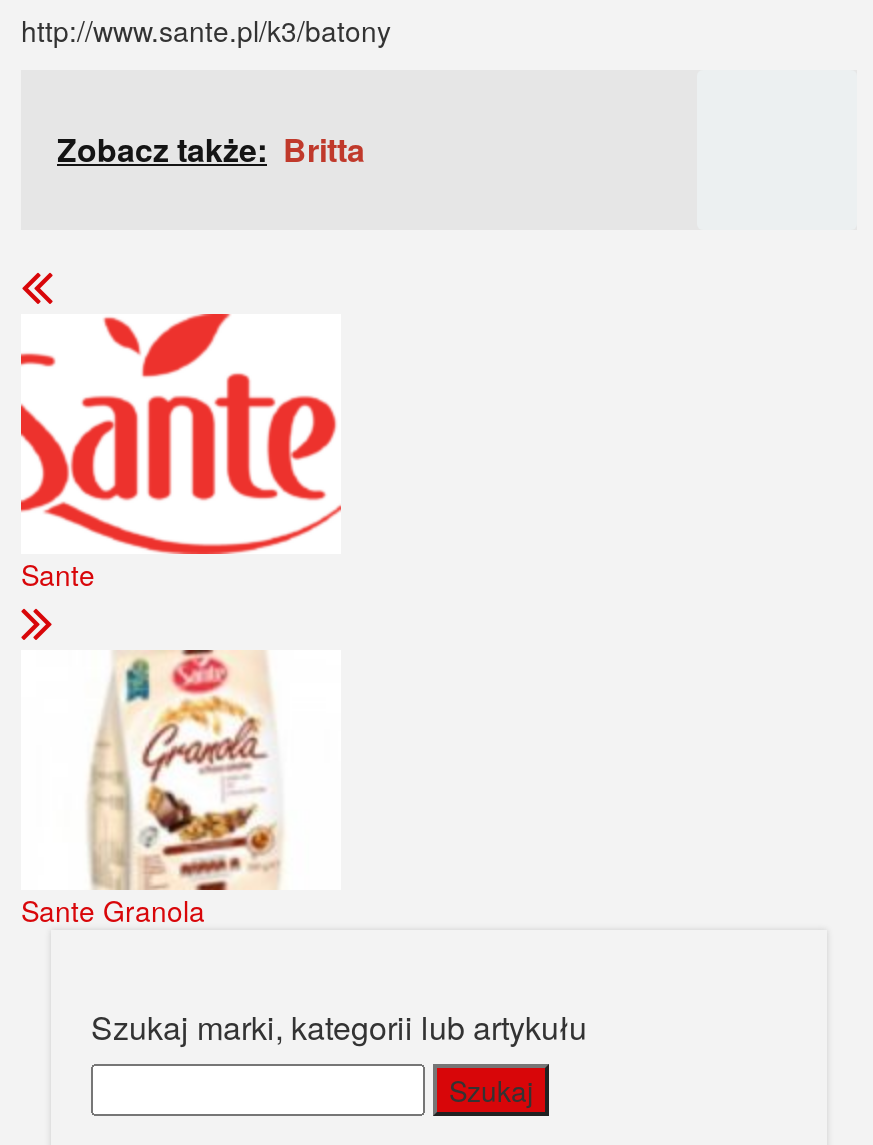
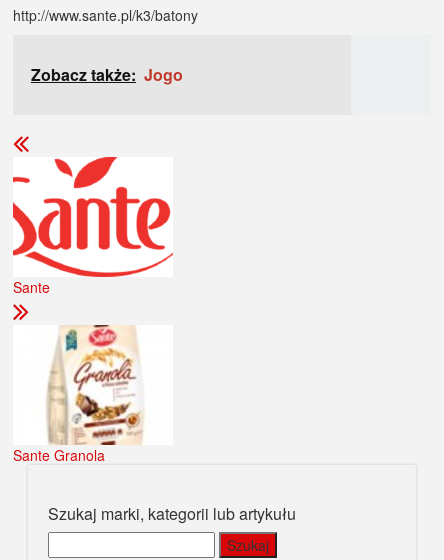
- Zobacz także: Britta
+ Zobacz także: Jogo
